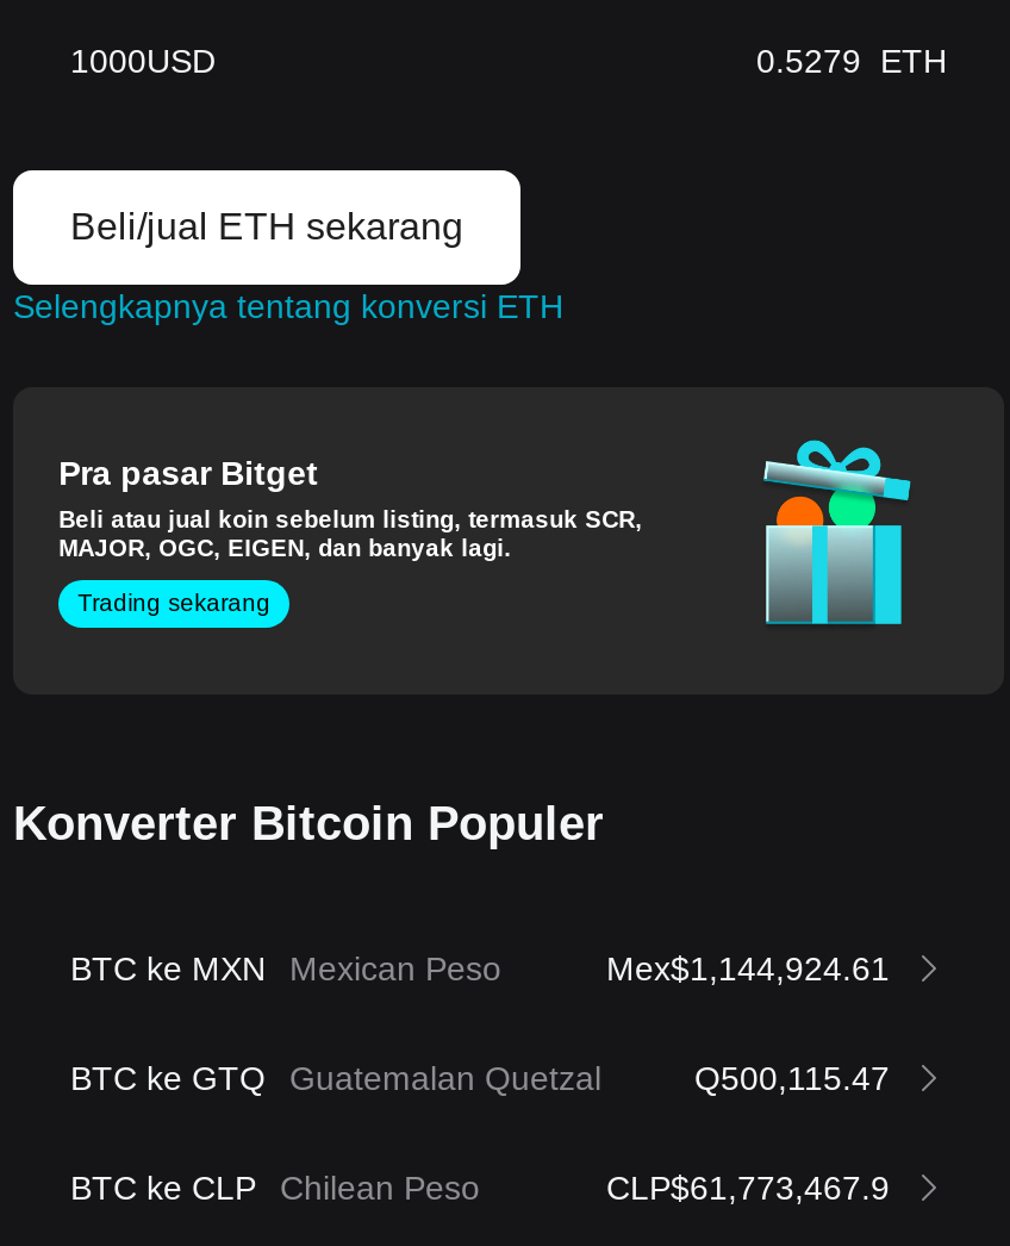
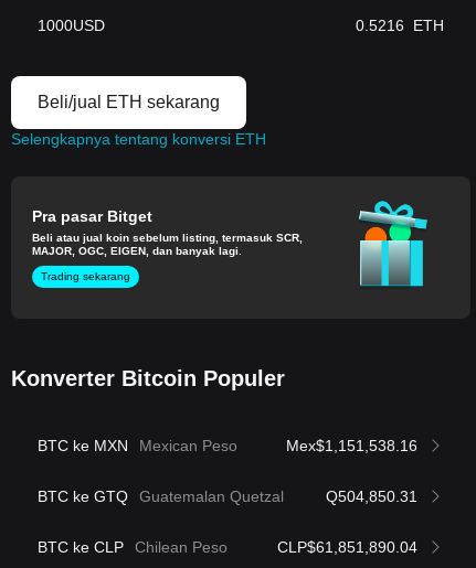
- 0.5279 ETH
+ 0.5216 ETH

- Mex$1,144,924.61
+ Mex$1,151,538.16

- Q500,115.47
+ Q504,850.31

- CLP$61,773,467.9
+ CLP$61,851,890.04
